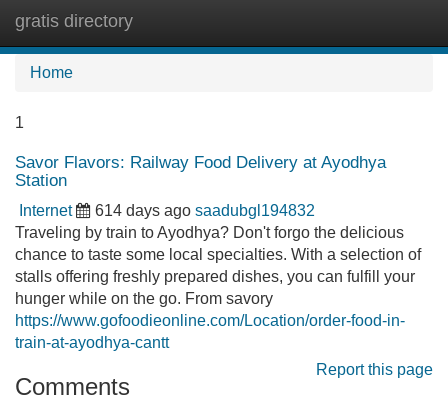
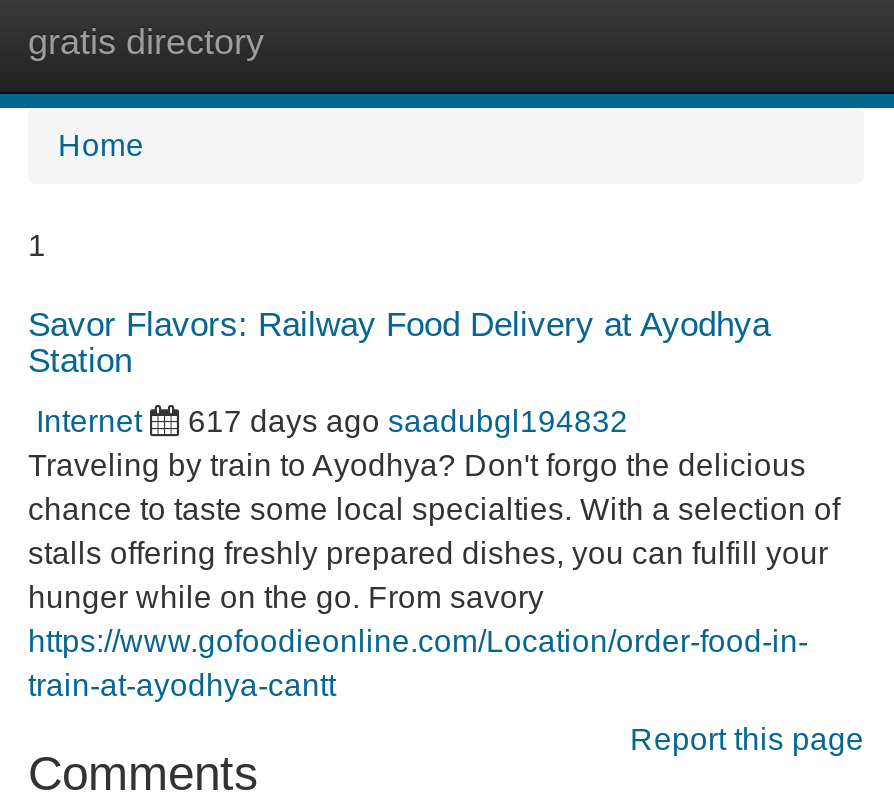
- 614 days ago saadubgl194832
+ 617 days ago saadubgl194832
